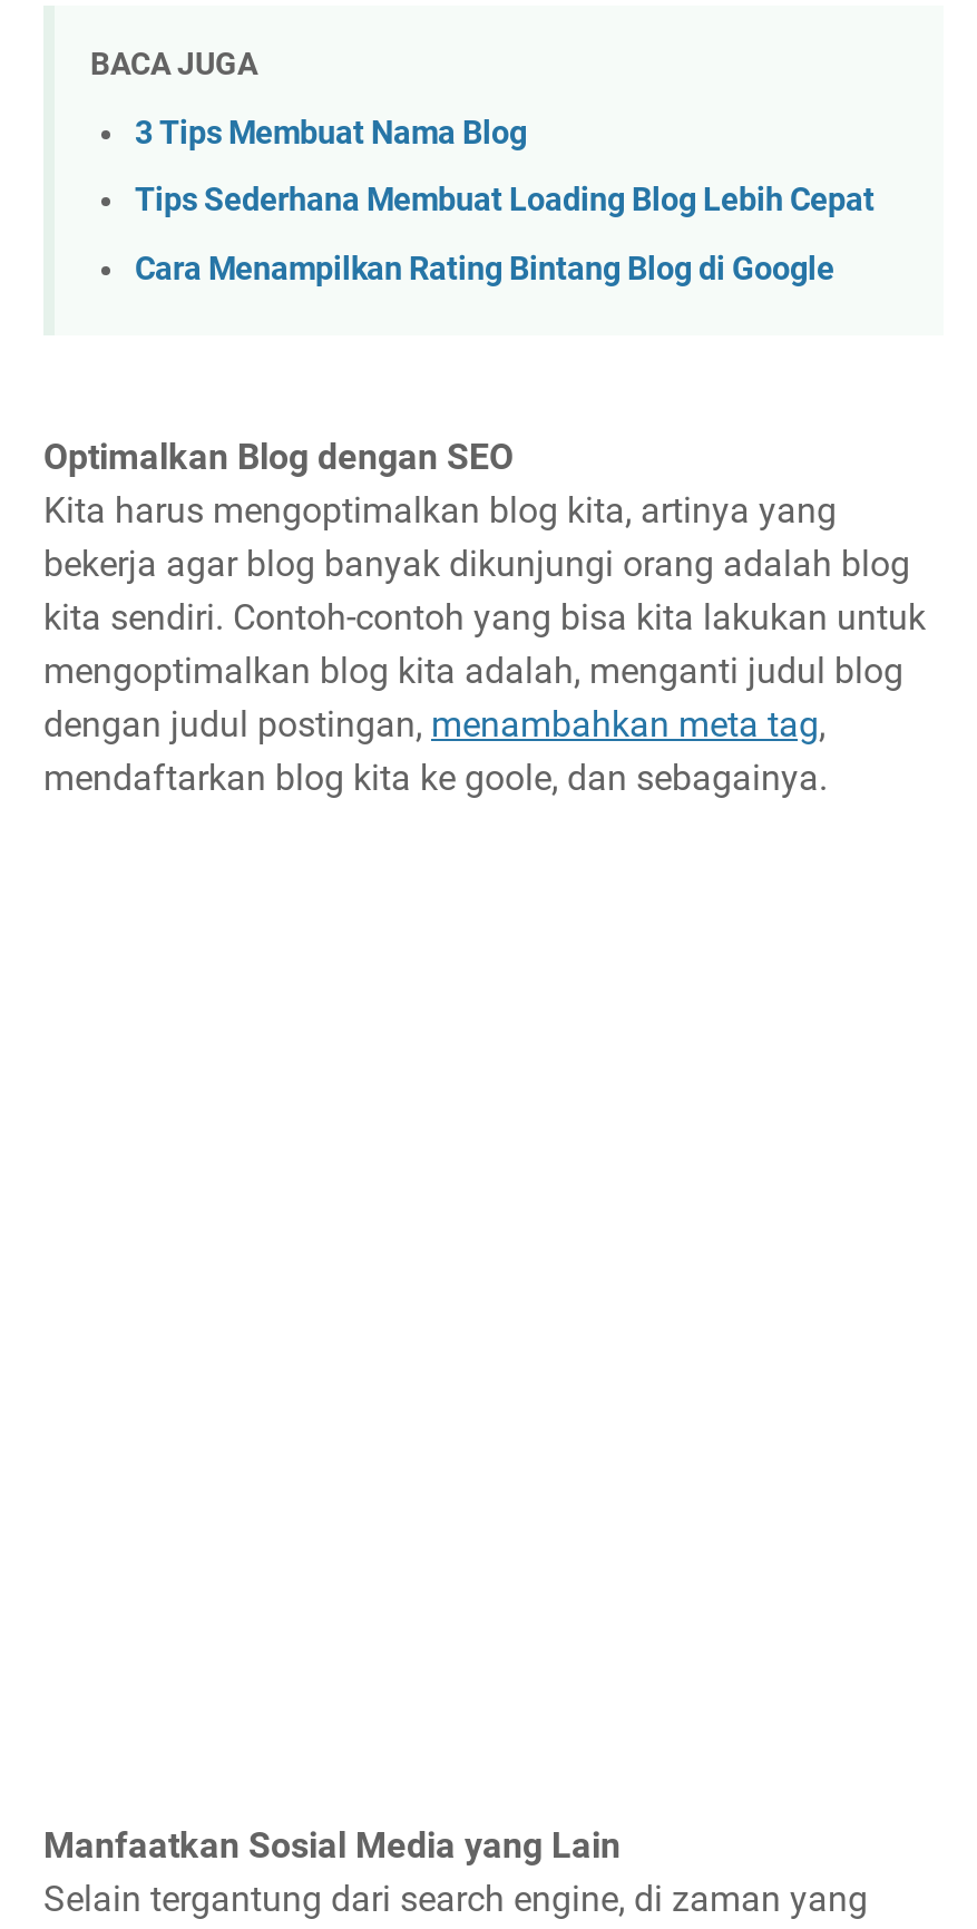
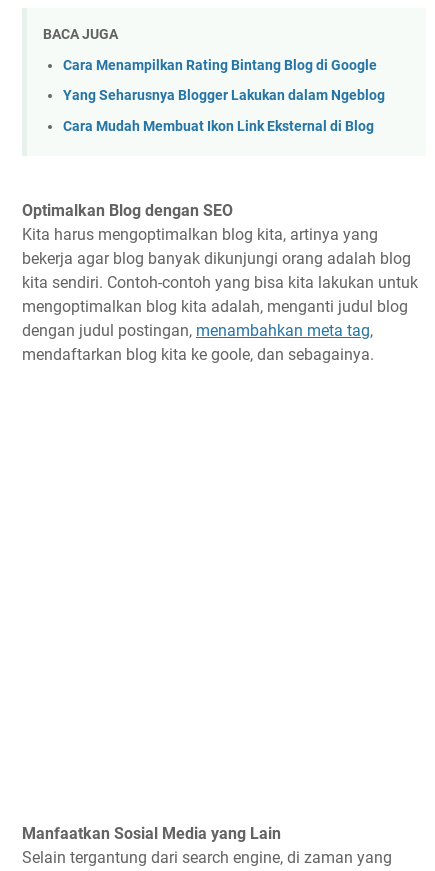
- 3 Tips Membuat Nama Blog
- Tips Sederhana Membuat Loading Blog Lebih Cepat

moved up: Cara Menampilkan Rating Bintang Blog di Google

+ Yang Seharusnya Blogger Lakukan dalam Ngeblog
+ Cara Mudah Membuat Ikon Link Eksternal di Blog
